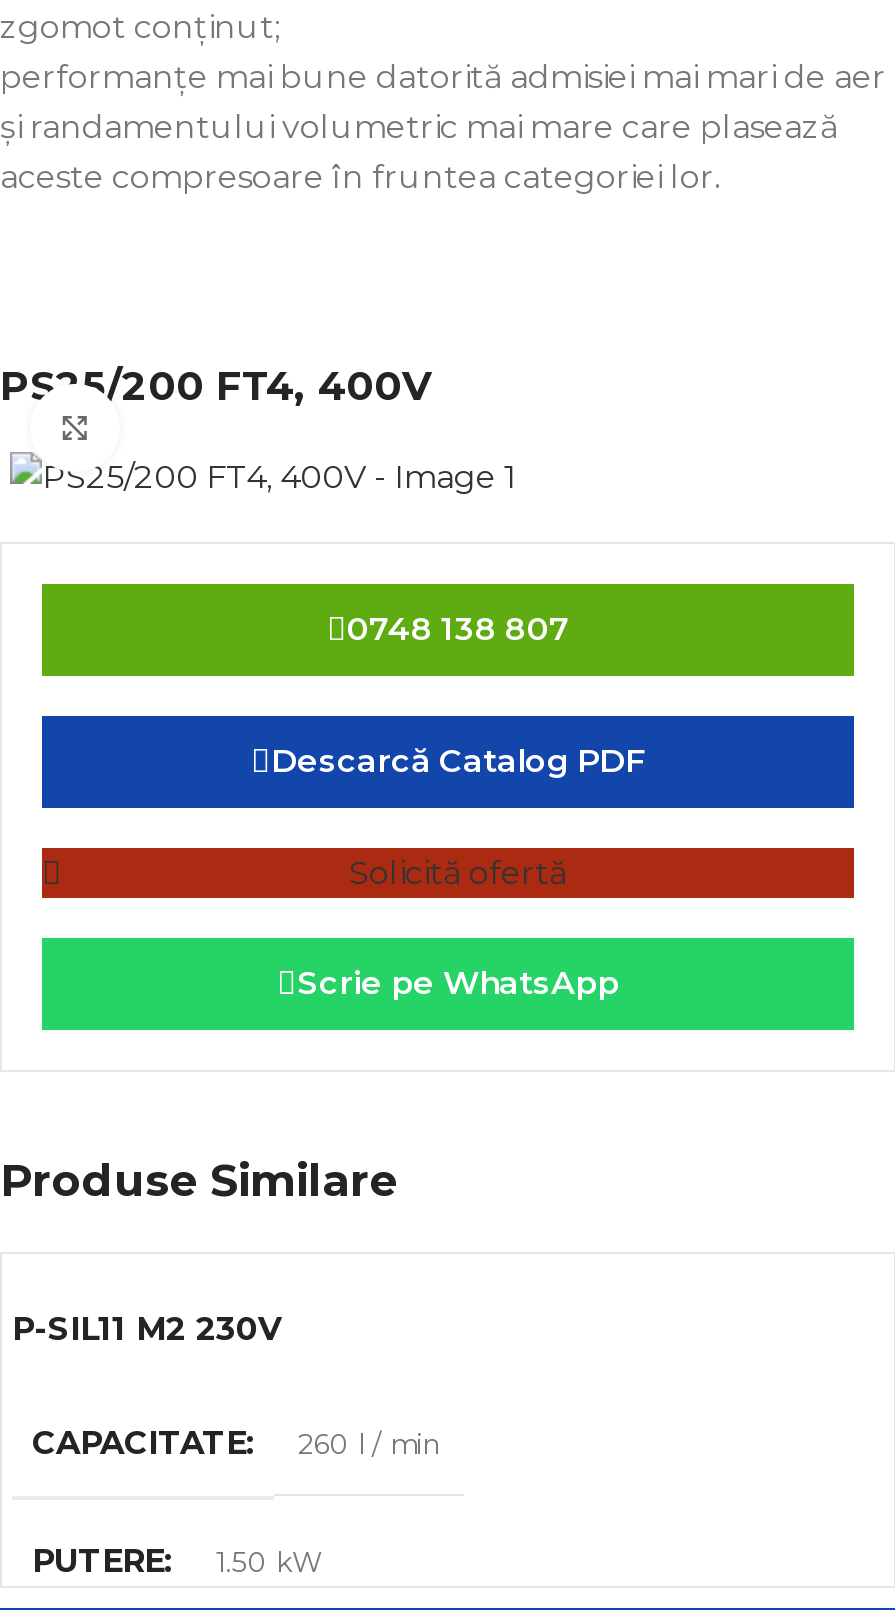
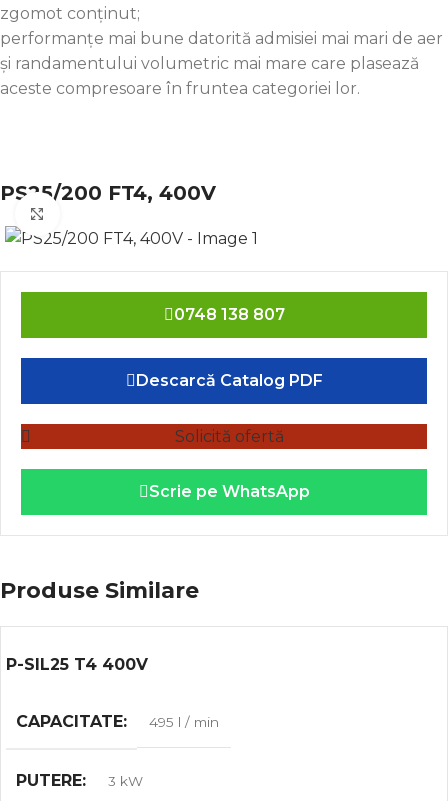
- P-SIL11 M2 230V
+ P-SIL25 T4 400V

- CAPACITATE 260 l / min
+ CAPACITATE 495 l / min

- PUTERE 1.50 kW
+ PUTERE 3 kW
